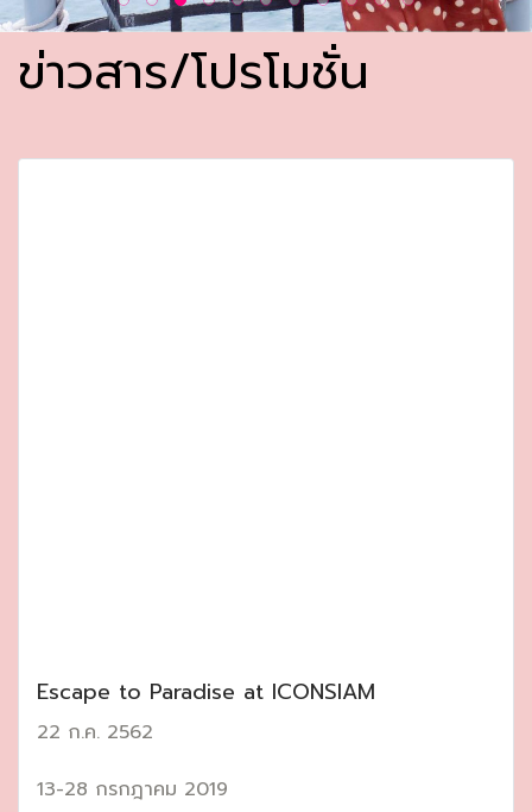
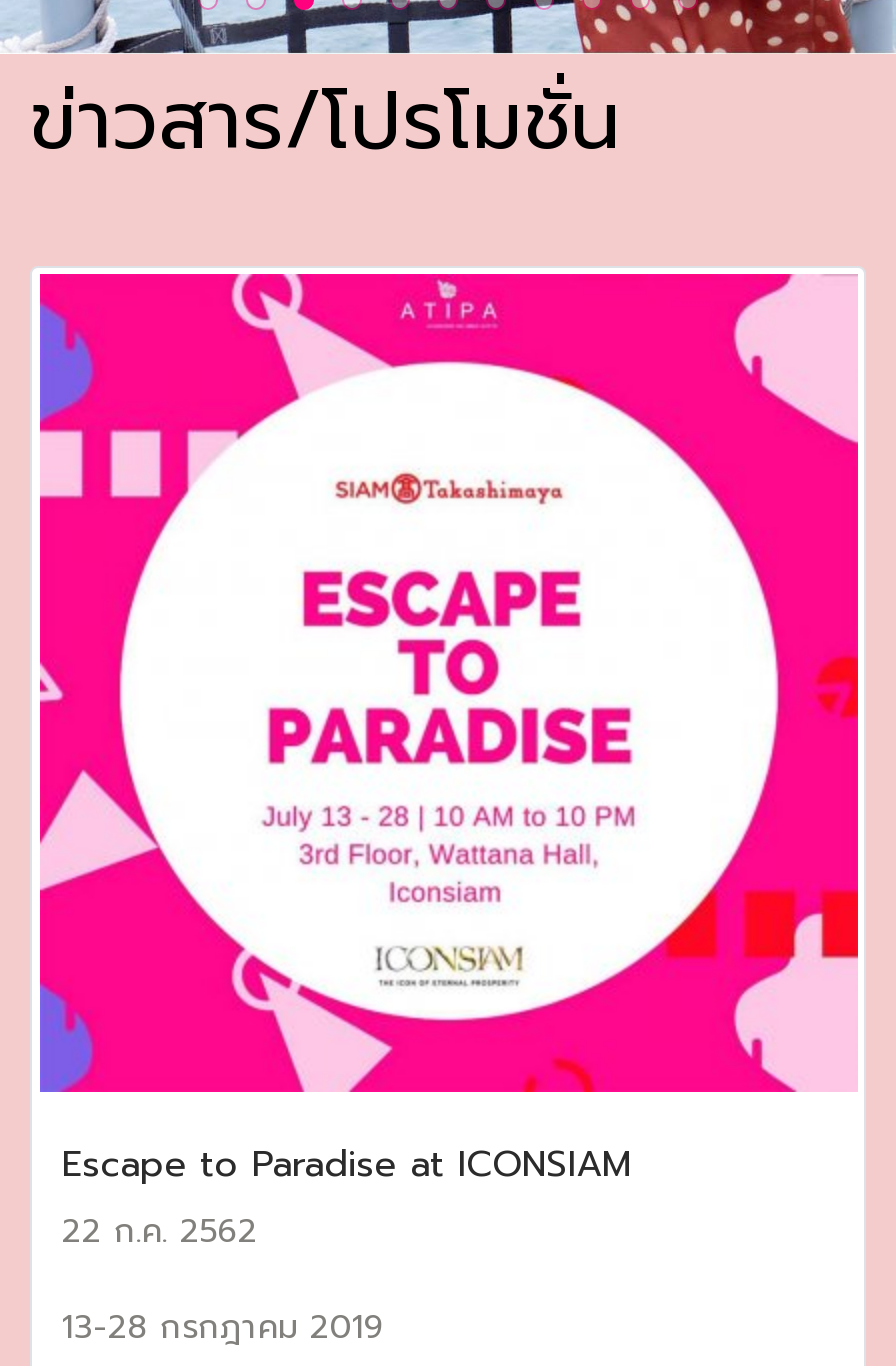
+ [image]
